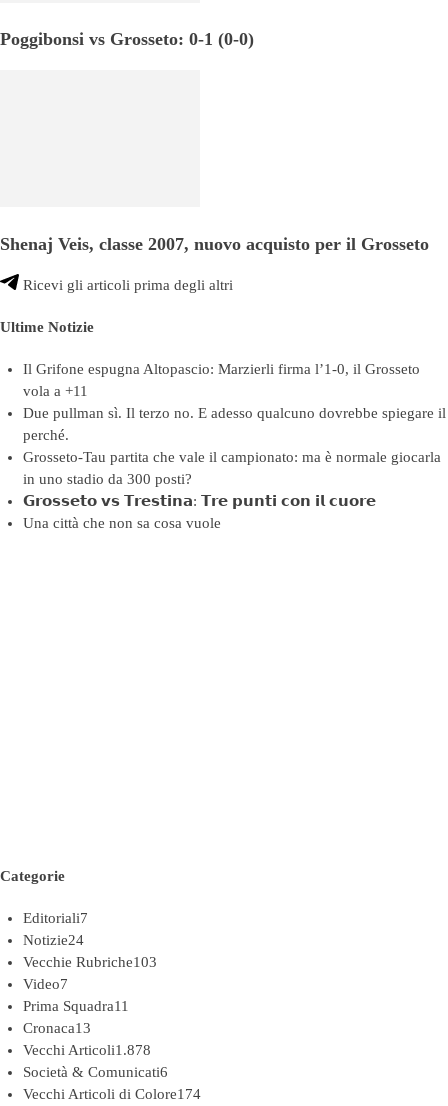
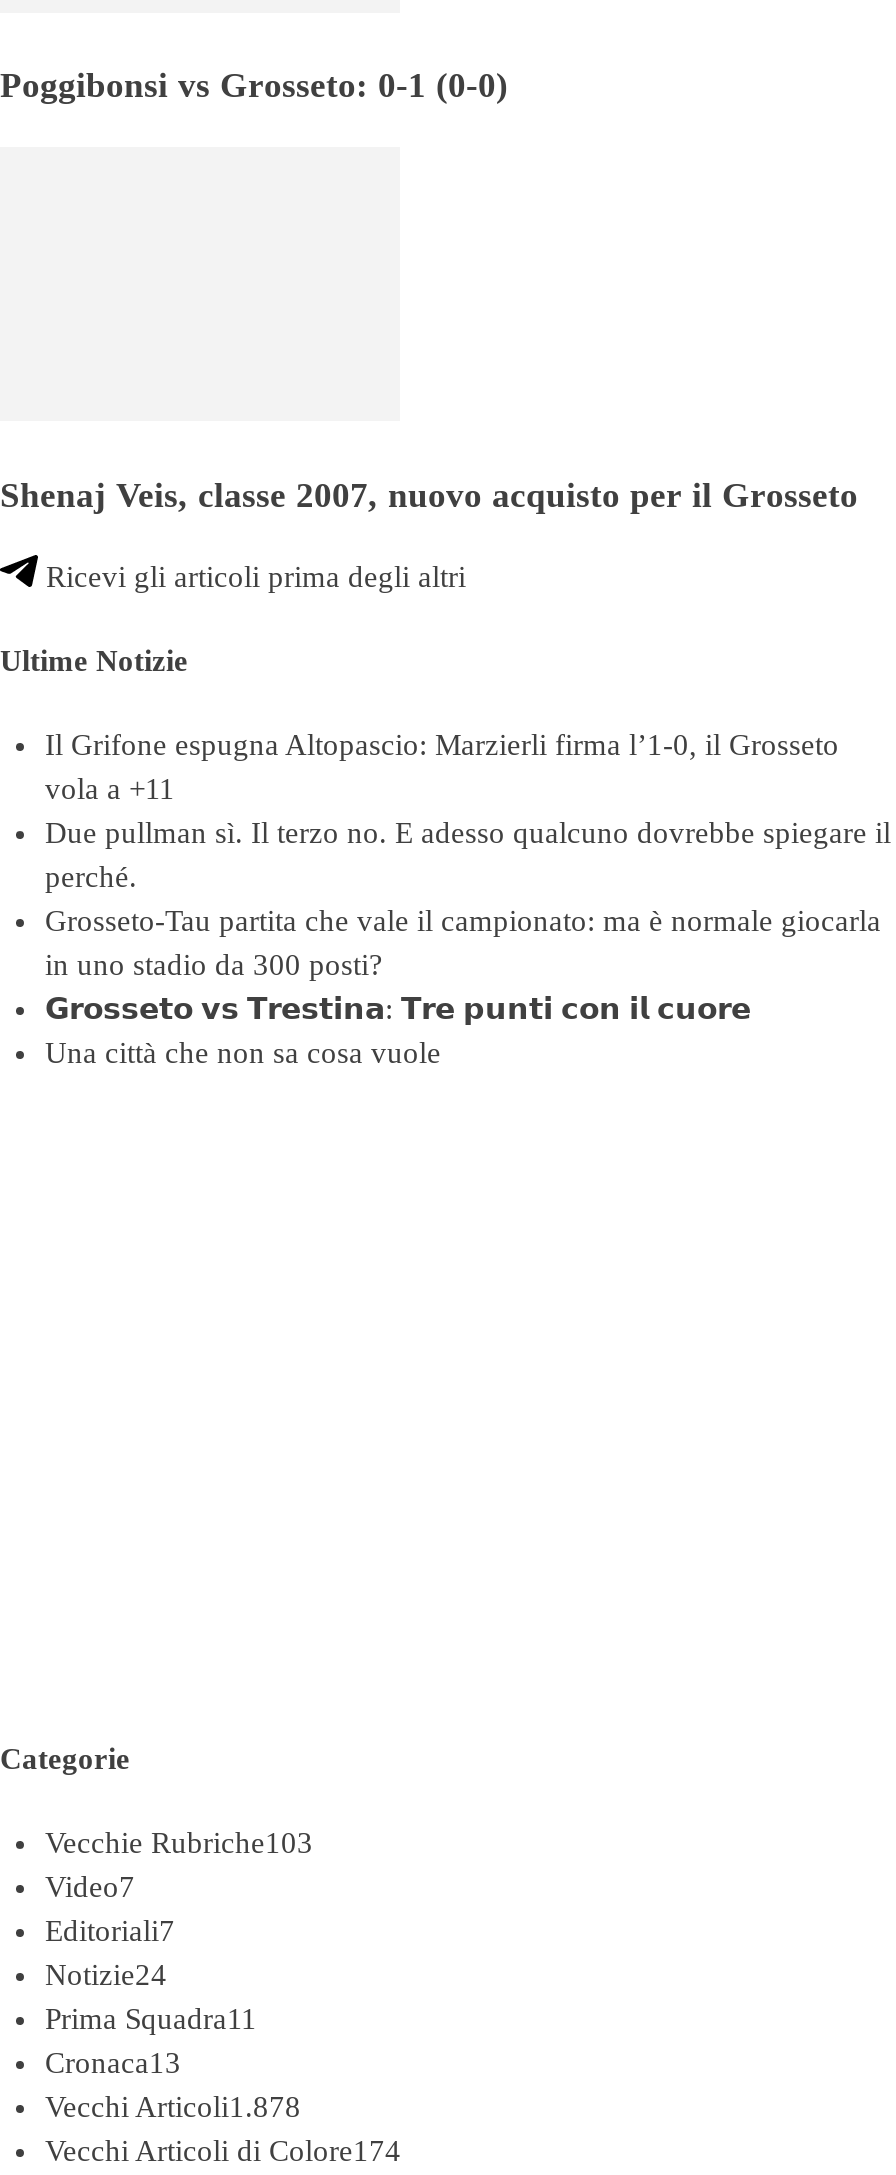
moved down: Editoriali7 | Notizie24

moved up: Vecchie Rubriche103 | Video7

- Società & Comunicati6
